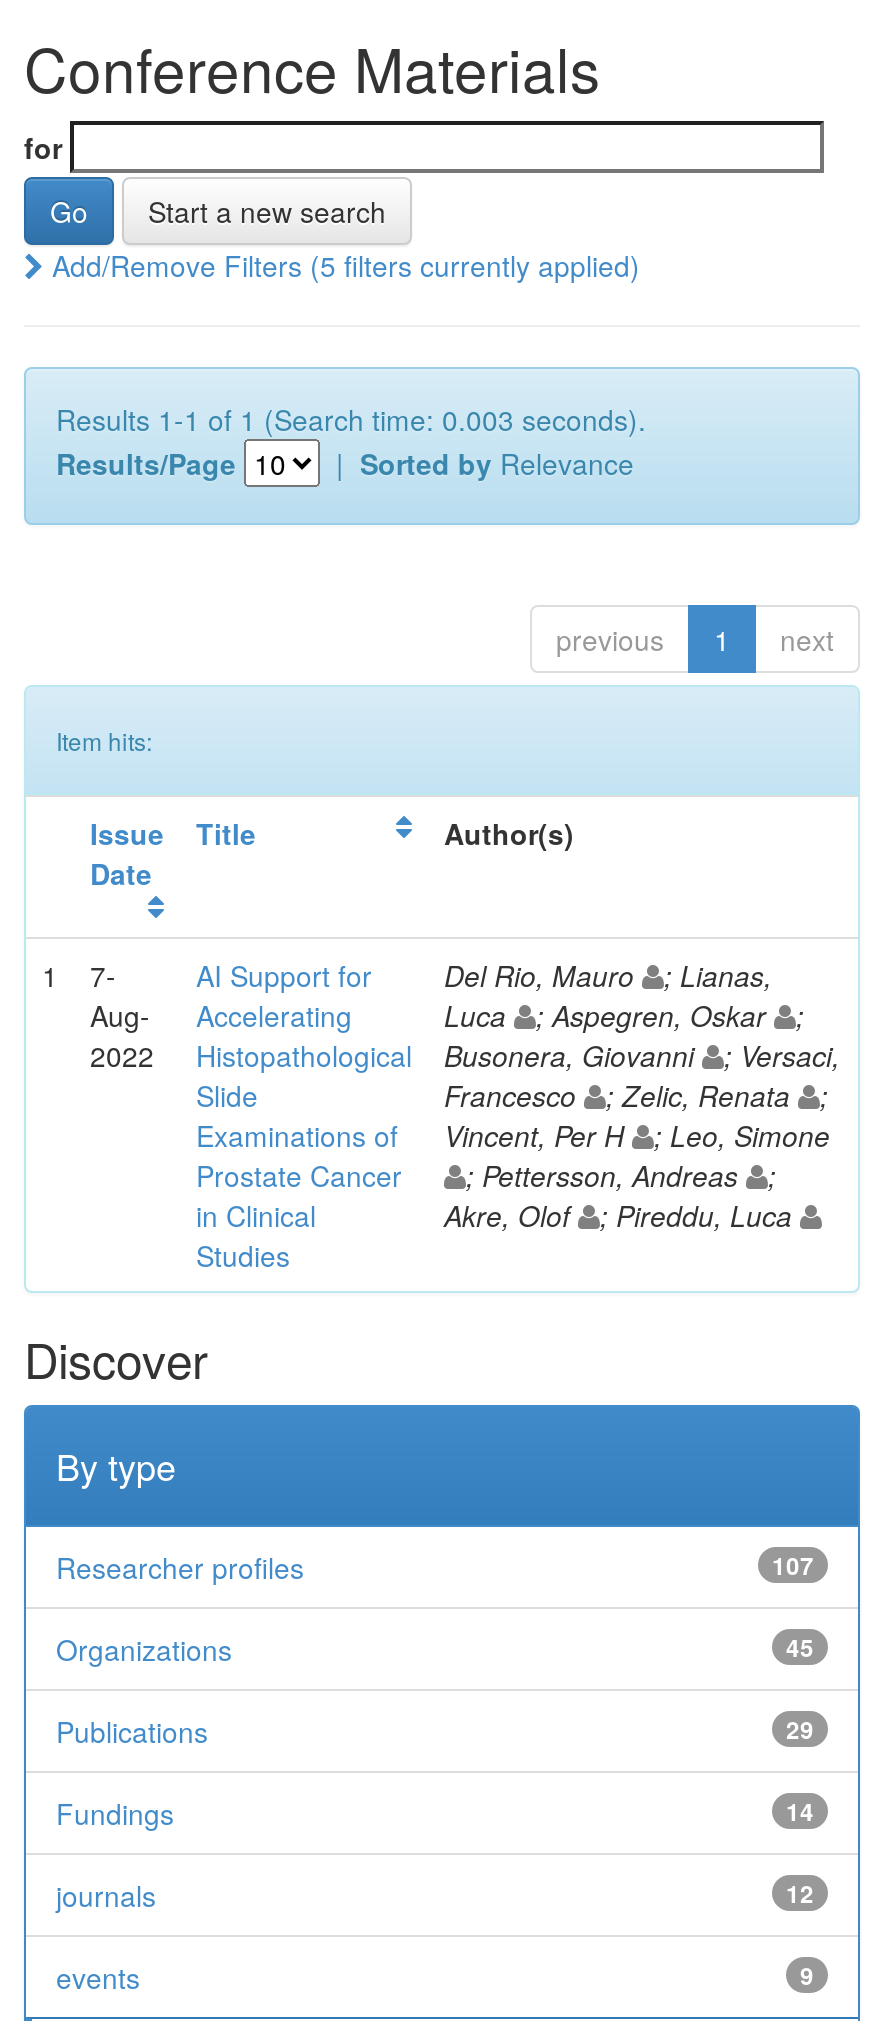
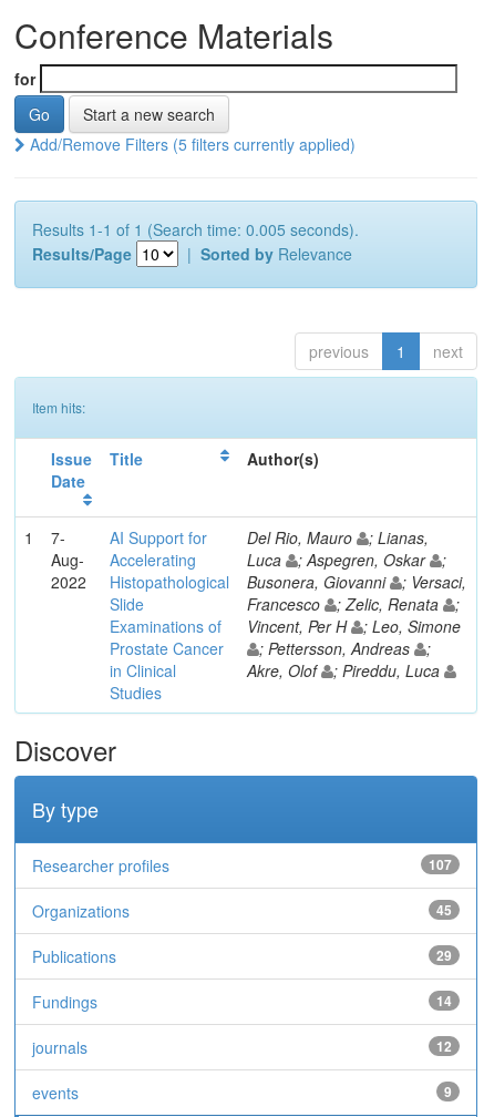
- Results 1-1 of 1 (Search time: 0.003 seconds).
+ Results 1-1 of 1 (Search time: 0.005 seconds).
